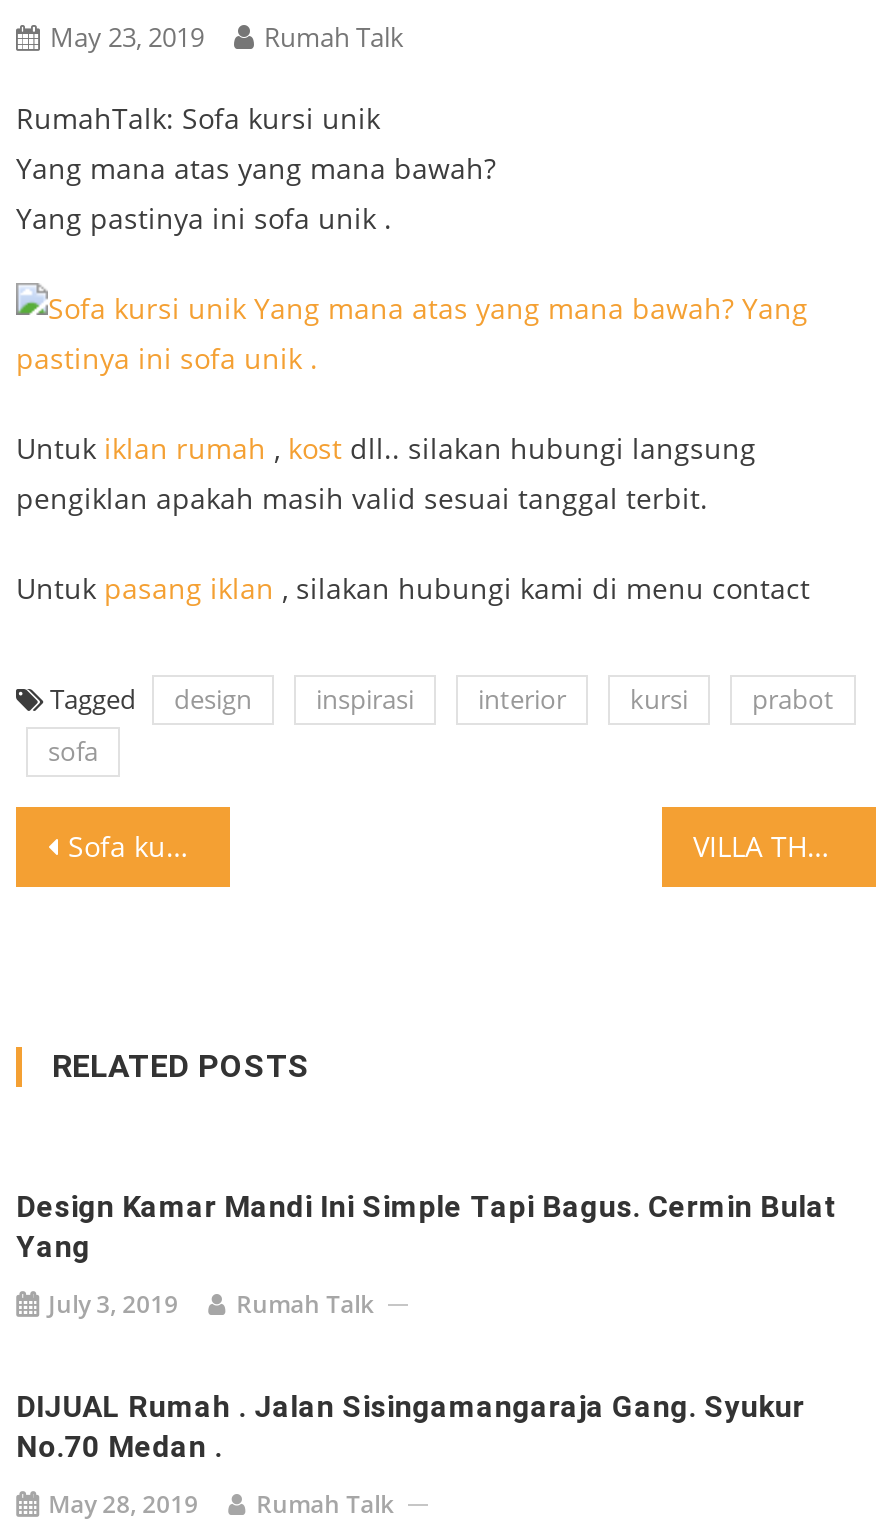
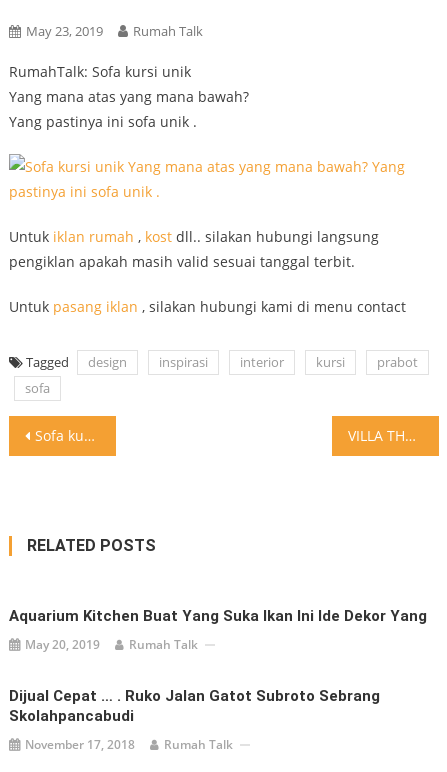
- Design Kamar Mandi Ini Simple Tapi Bagus. Cermin Bulat
- Yang
+ Aquarium Kitchen Buat Yang Suka Ikan Ini Ide Dekor Yang

- July 3, 2019 Rumah Talk
+ May 20, 2019 Rumah Talk

- DIJUAL Rumah . Jalan Sisingamangaraja Gang. Syukur
- No.70 Medan .
+ Dijual Cepat … . Ruko Jalan Gatot Subroto Sebrang
+ Skolahpancabudi

- May 28, 2019 Rumah Talk
+ November 17, 2018 Rumah Talk
